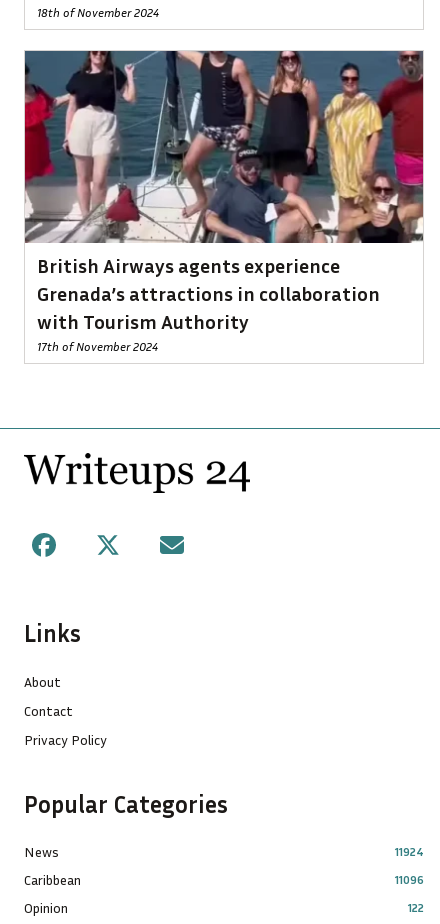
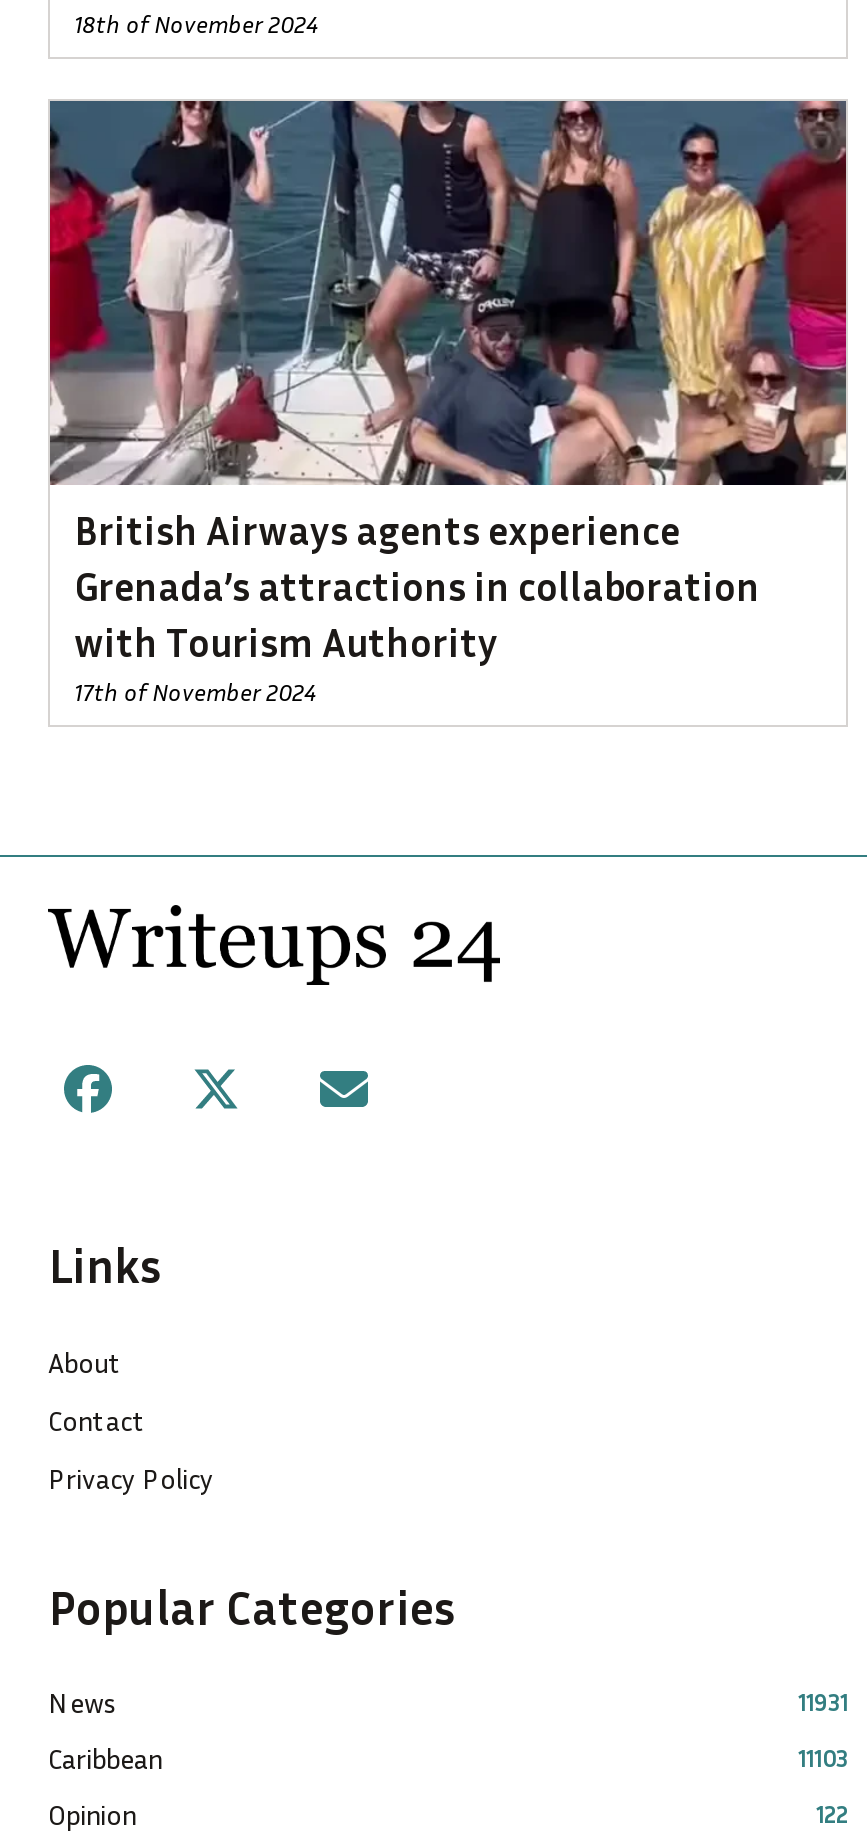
- 11924
+ 11931

- 11096
+ 11103
